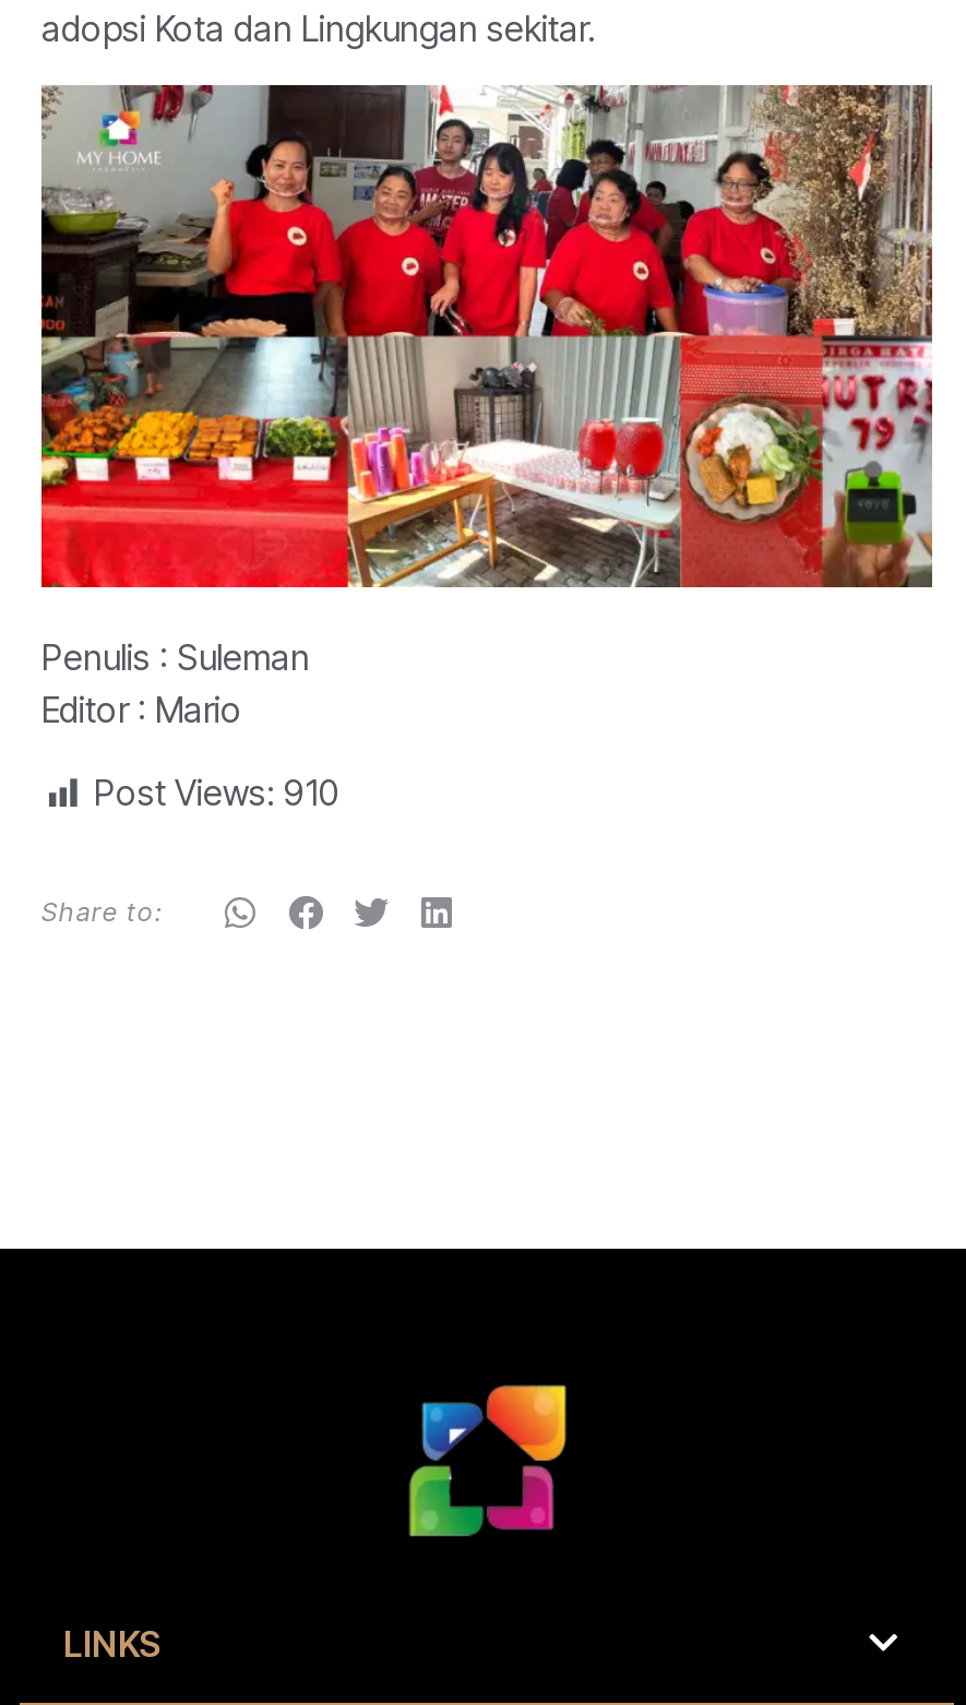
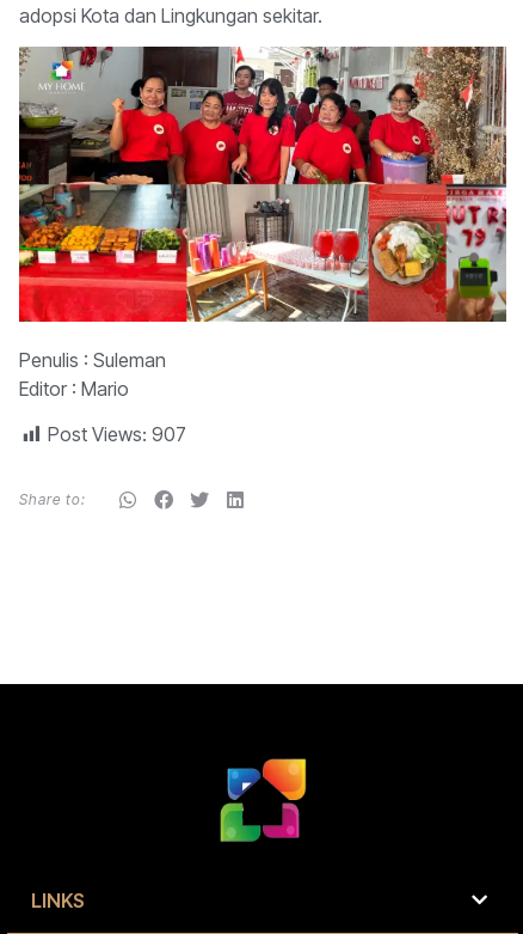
- Post Views: 910
+ Post Views: 907
